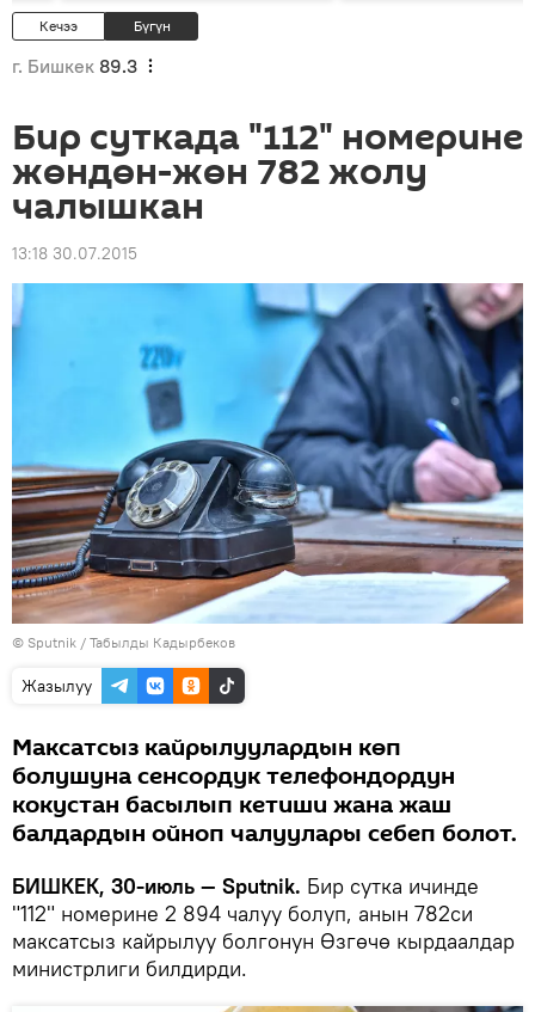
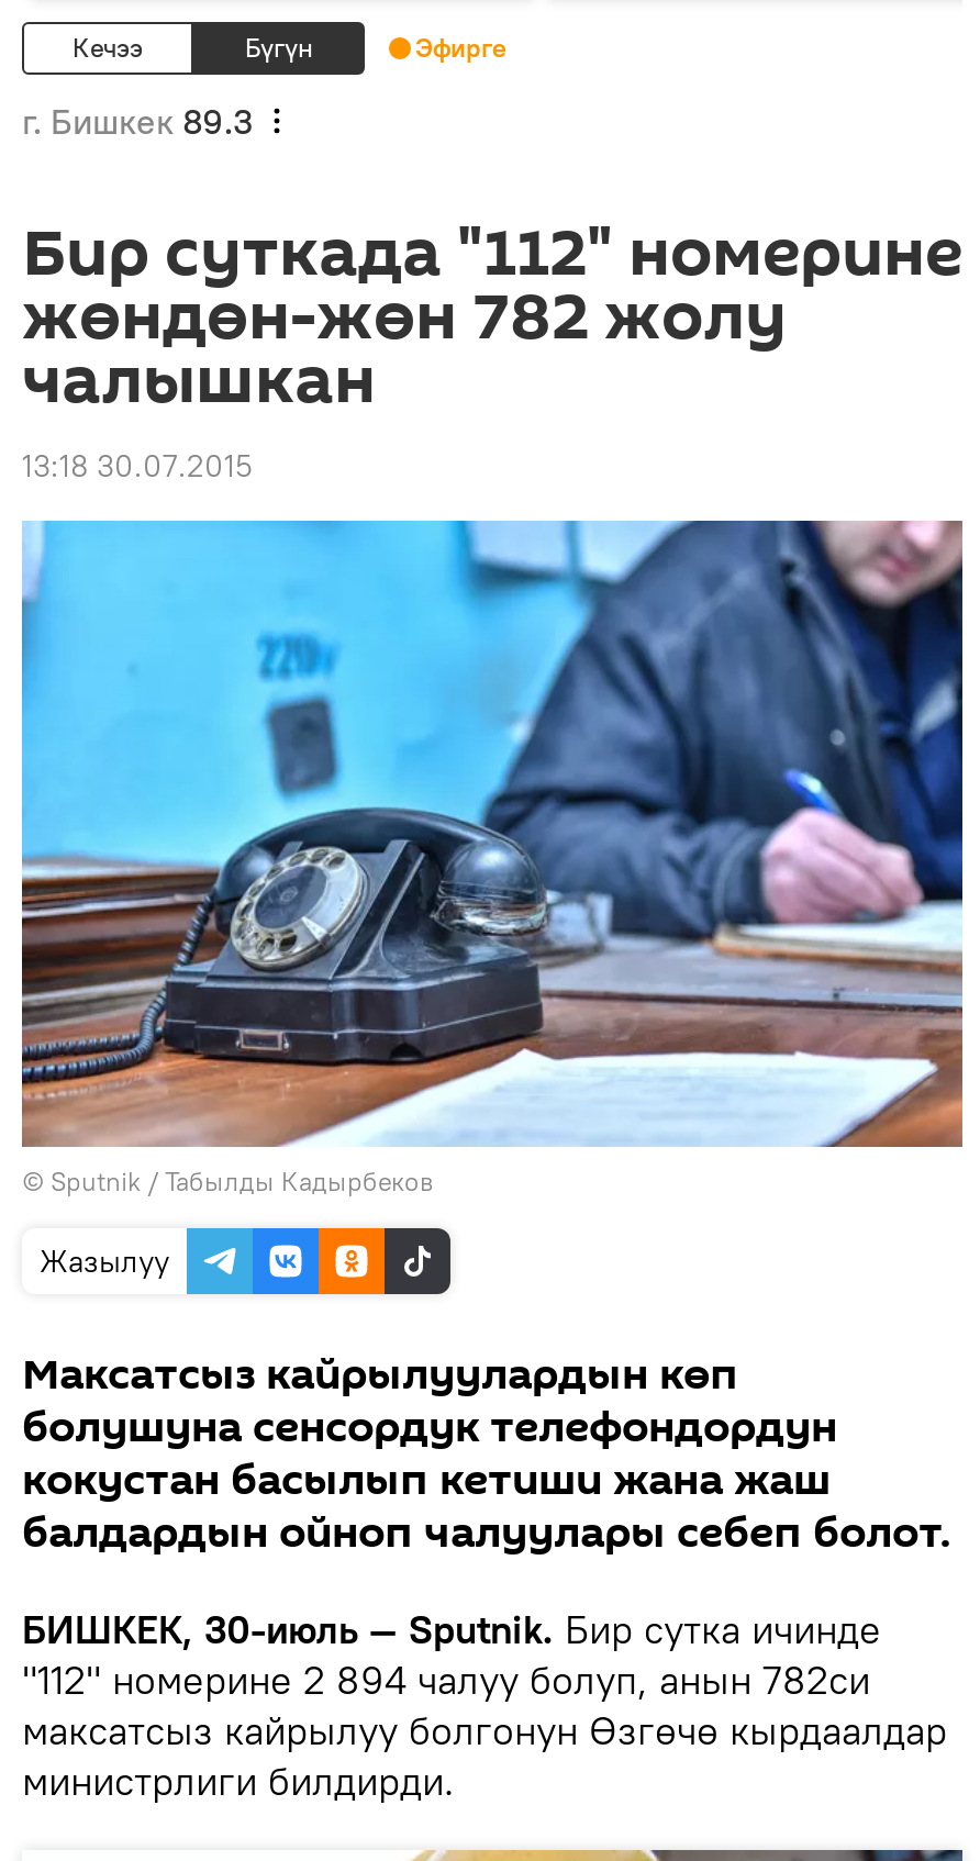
+ Эфирге
